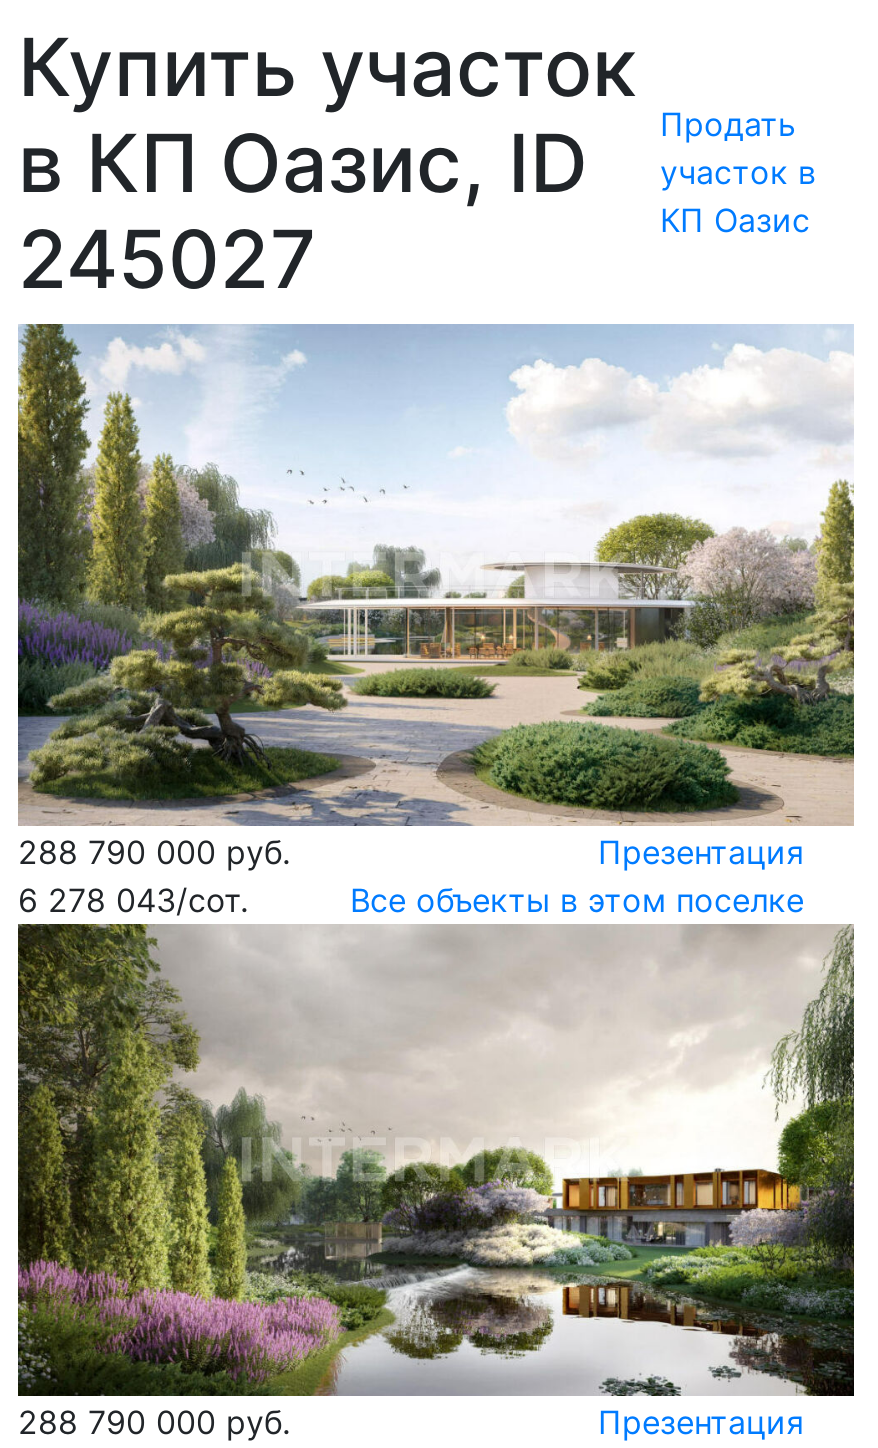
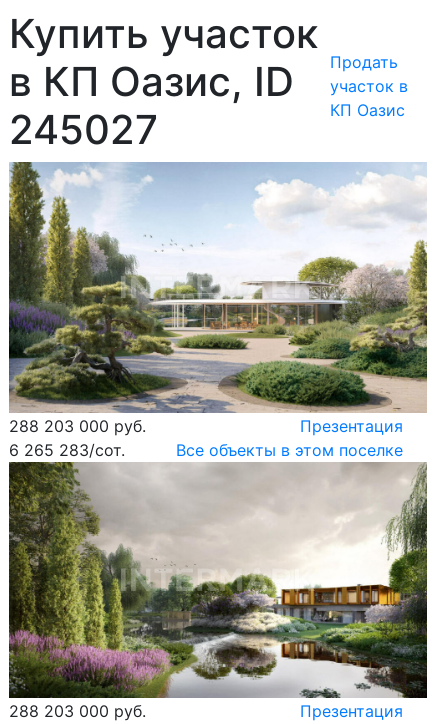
- 288 790 000 руб.
+ 288 203 000 руб.

- 6 278 043/сот.
+ 6 265 283/сот.

- 288 790 000 руб.
+ 288 203 000 руб.
